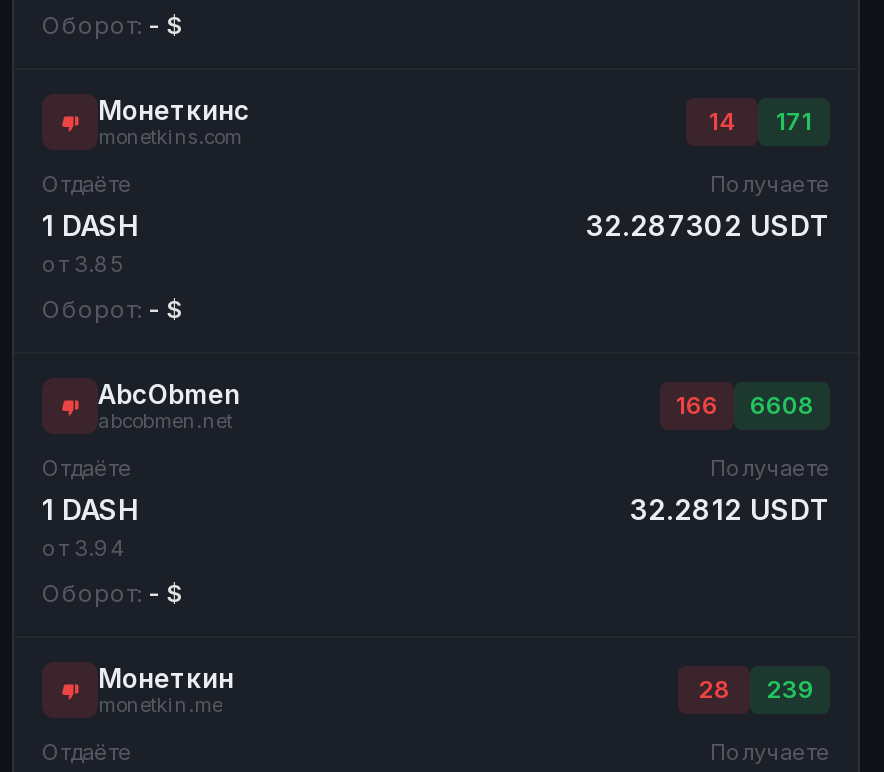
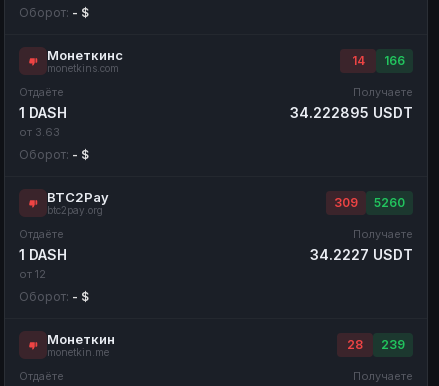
- 14 171
+ 14 166

- 32.287302 USDT
+ 34.222895 USDT

- от 3.85
+ от 3.63

- AbcObmen
- abcobmen.net
+ BTC2Pay
+ btc2pay.org

- 166
- 6608
+ 309
+ 5260

- 32.2812 USDT
+ 34.2227 USDT

- от 3.94
+ от 12
